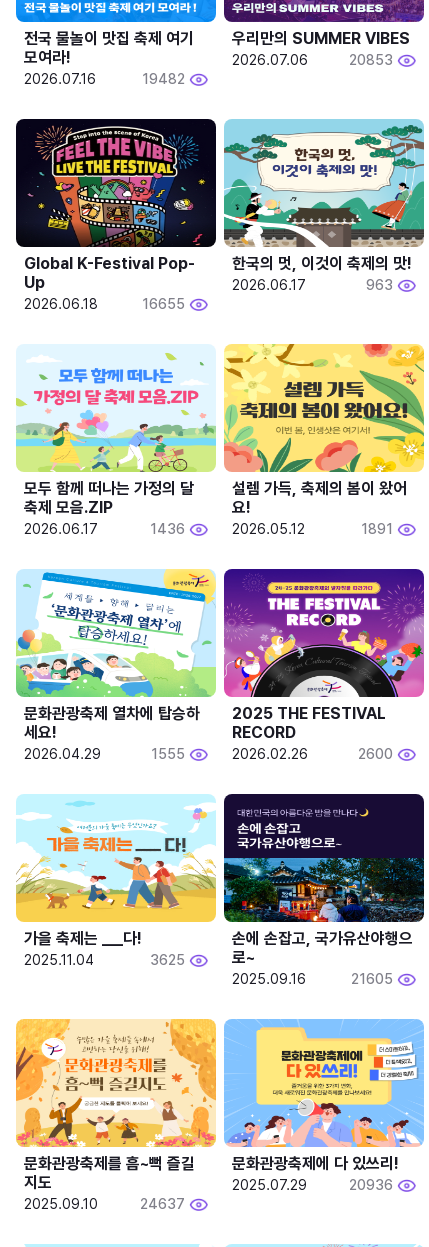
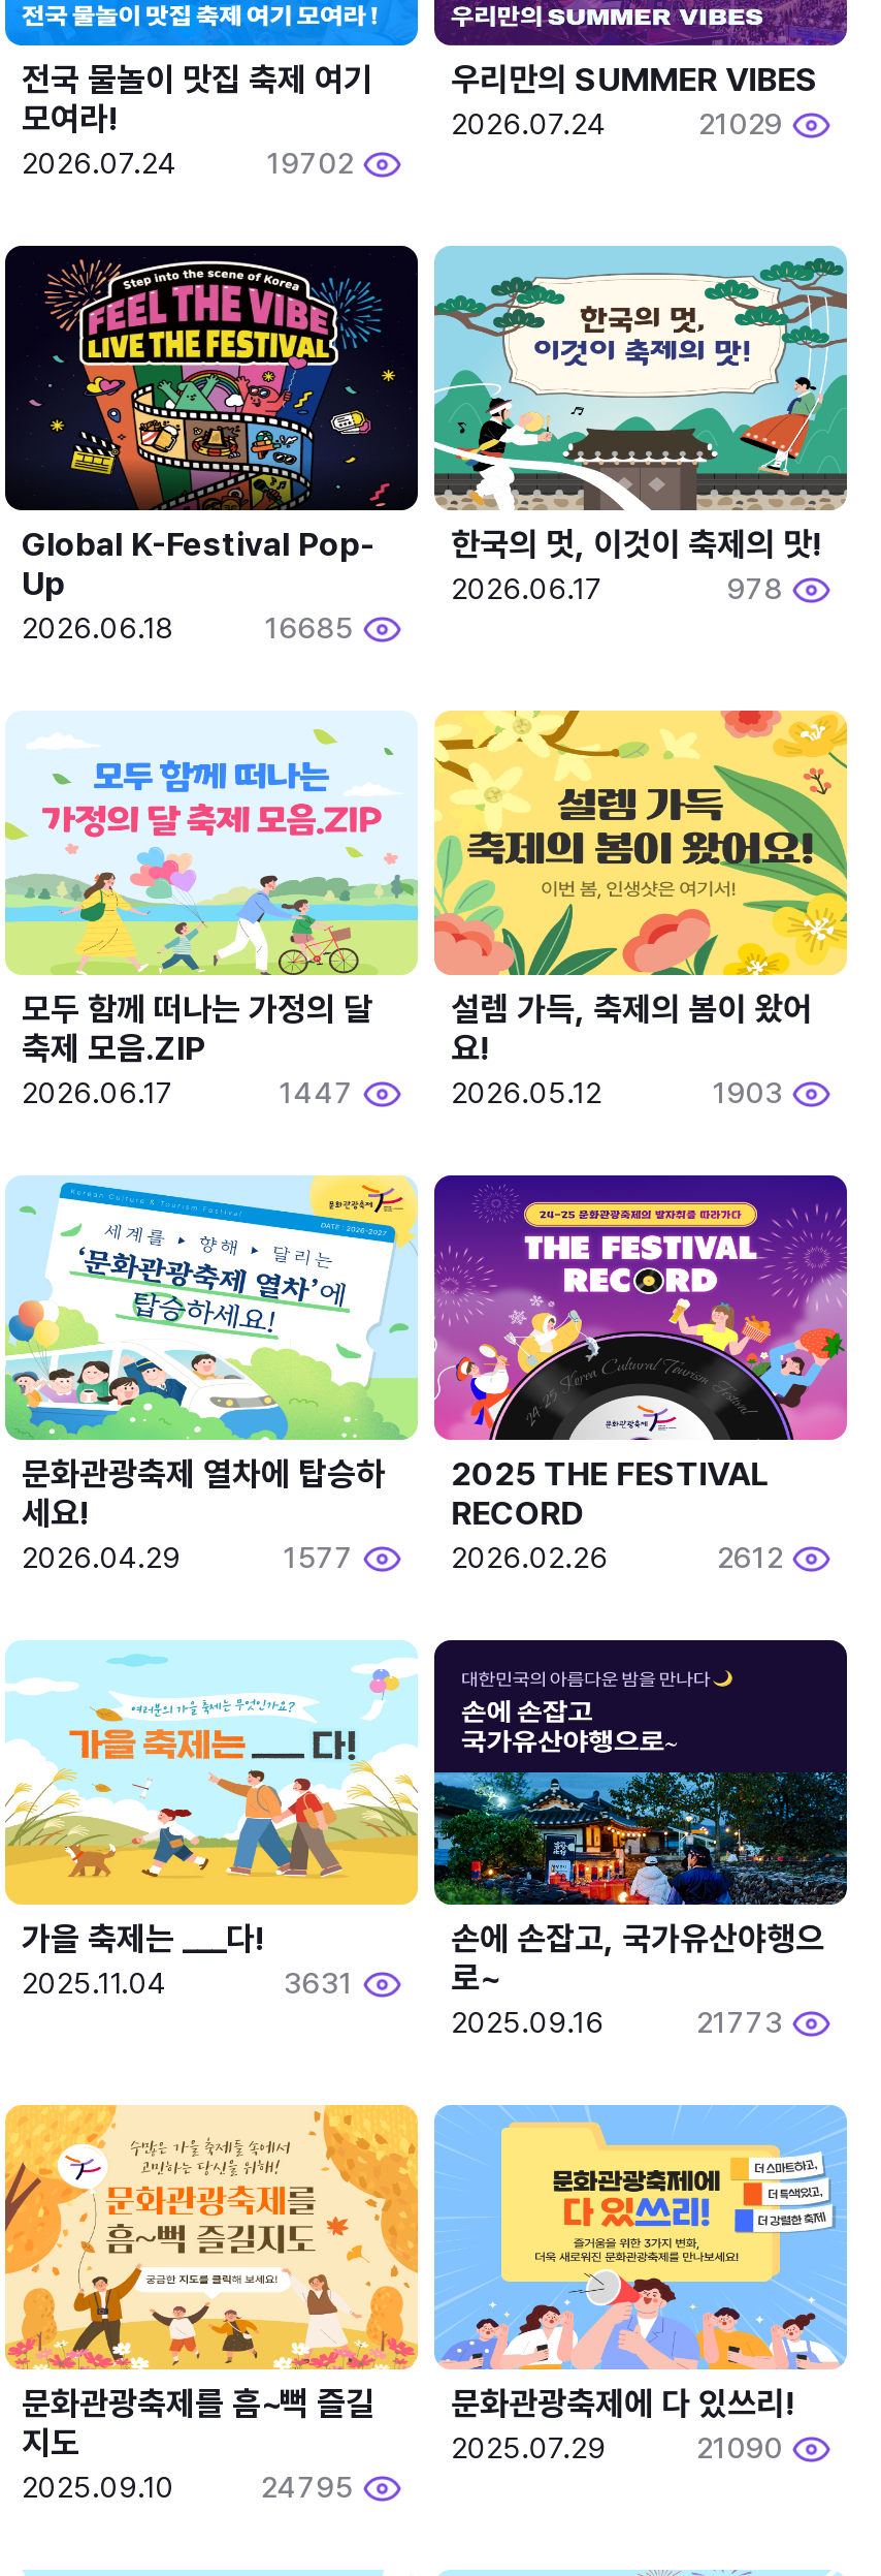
- 2026.07.06
+ 2026.07.24

- 20853
+ 21029

- 2026.07.16
+ 2026.07.24

- 19482
+ 19702

- 963
+ 978

- 16655
+ 16685

- 1436
+ 1447

- 1891
+ 1903

- 1555
+ 1577

- 2600
+ 2612

- 3625
+ 3631

- 21605
+ 21773

- 20936
+ 21090

- 24637
+ 24795
